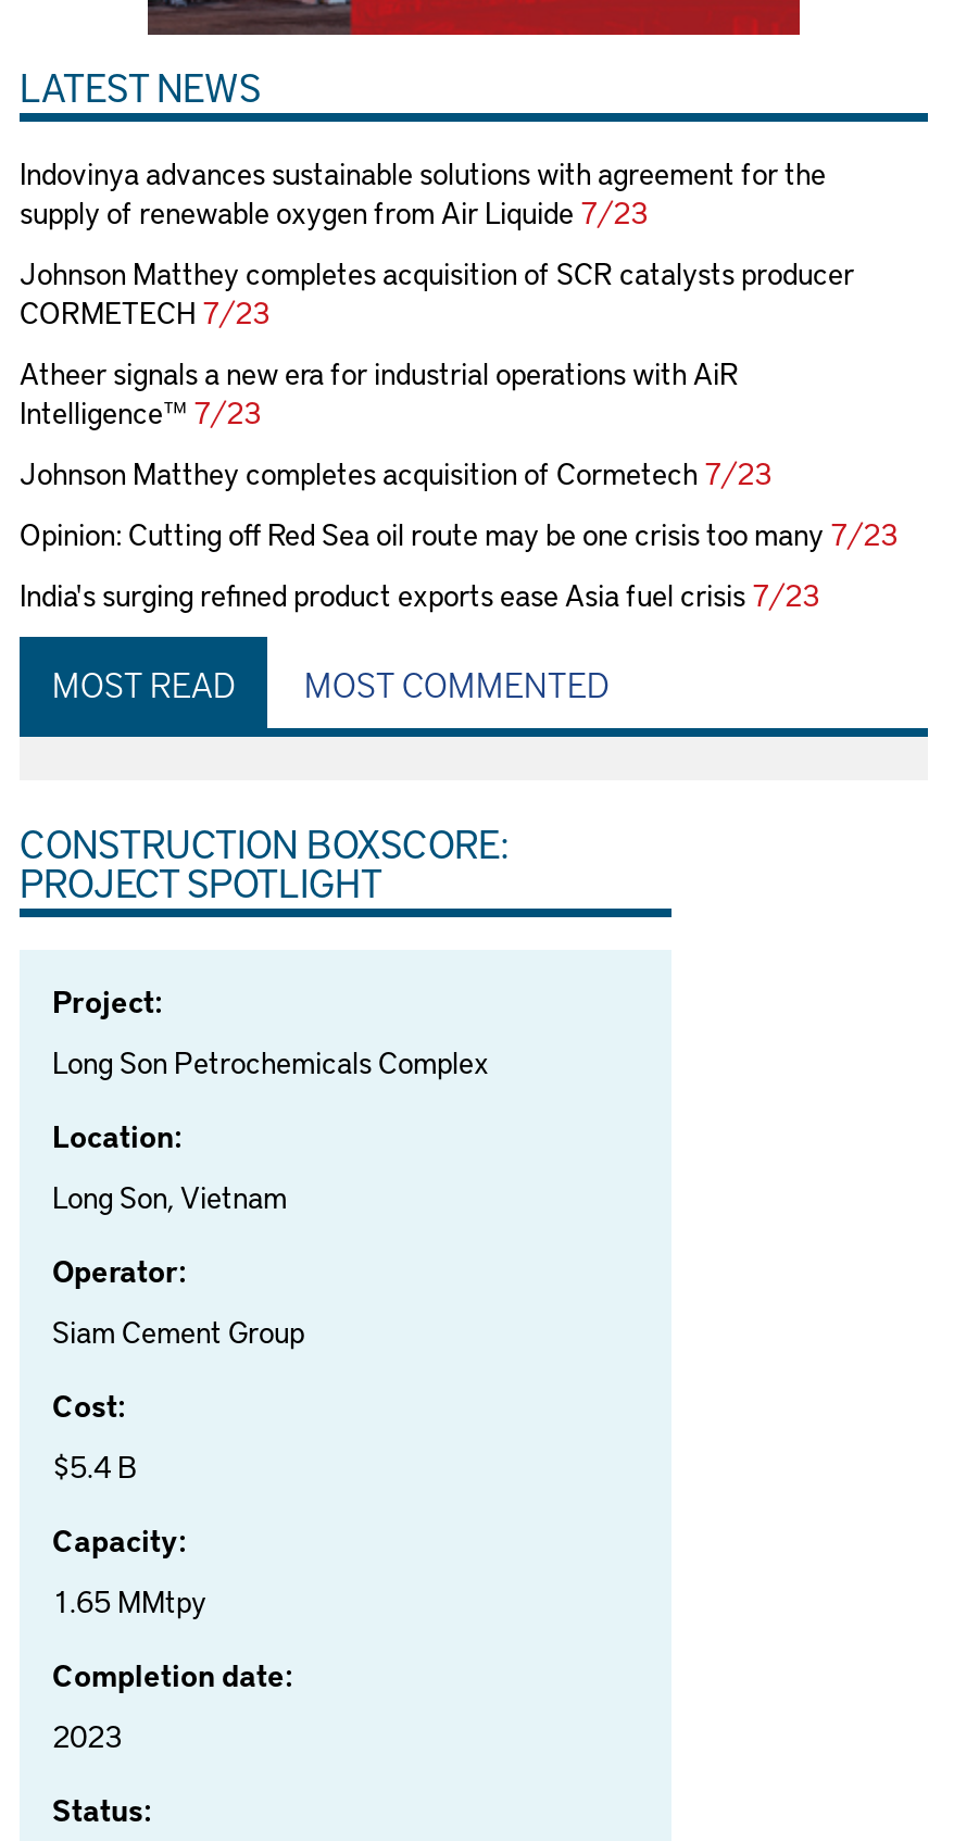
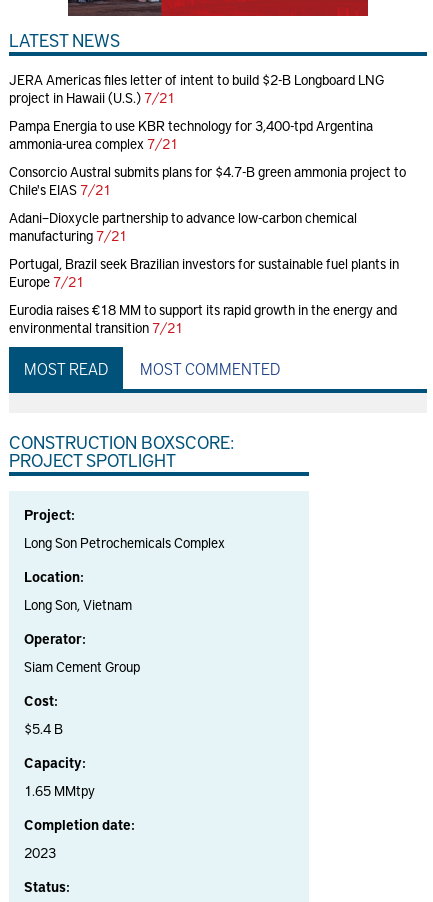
- Indovinya advances sustainable solutions with agreement for the
- supply of renewable oxygen from Air Liquide 7/23
+ JERA Americas files letter of intent to build $2-B Longboard LNG
+ project in Hawaii (U.S.) 7/21

- Johnson Matthey completes acquisition of SCR catalysts producer
- CORMETECH 7/23
+ Pampa Energia to use KBR technology for 3,400-tpd Argentina
+ ammonia-urea complex 7/21

- Atheer signals a new era for industrial operations with AiR
- Intelligence™ 7/23
+ Consorcio Austral submits plans for $4.7-B green ammonia project to
+ Chile's EIAS 7/21

- Johnson Matthey completes acquisition of Cormetech 7/23
+ Adani–Dioxycle partnership to advance low-carbon chemical
+ manufacturing 7/21

- Opinion: Cutting off Red Sea oil route may be one crisis too many 7/23
+ Portugal, Brazil seek Brazilian investors for sustainable fuel plants in
+ Europe 7/21

- India's surging refined product exports ease Asia fuel crisis 7/23
+ Eurodia raises €18 MM to support its rapid growth in the energy and
+ environmental transition 7/21
